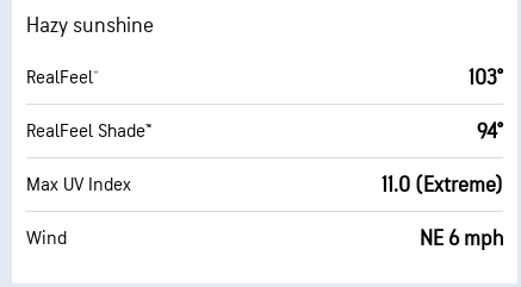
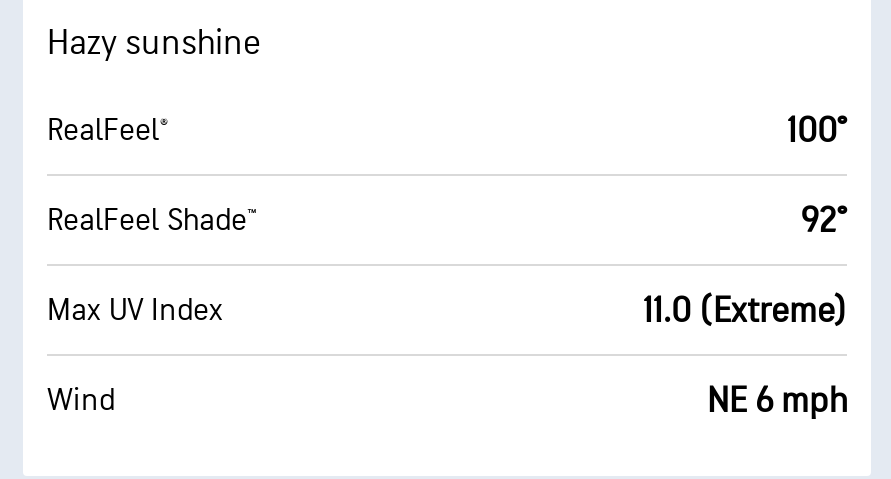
- 103°
+ 100°

- 94°
+ 92°
